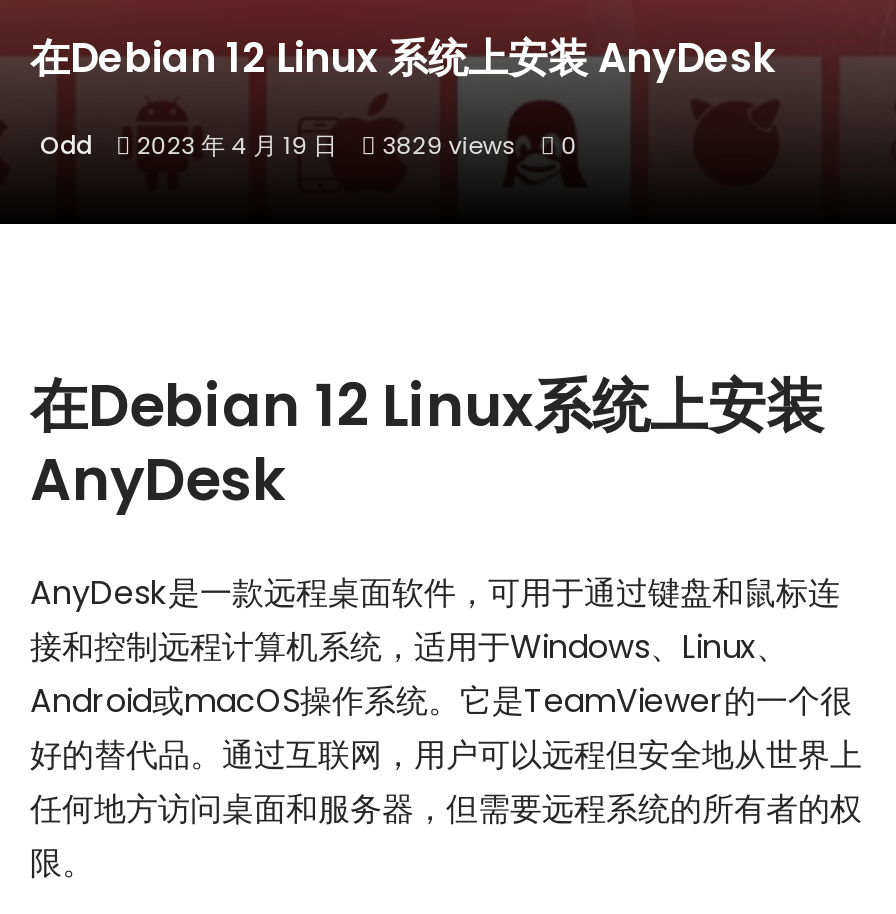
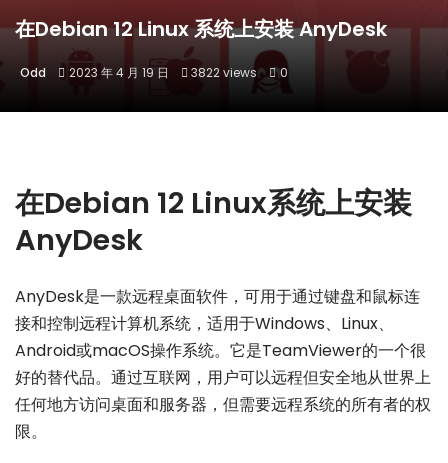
- Odd 2023 年 4 月 19 日 3829 views 0
+ Odd 2023 年 4 月 19 日 3822 views 0
